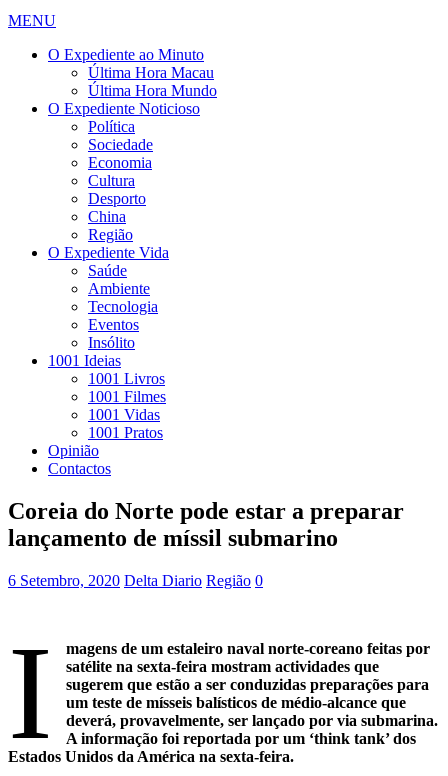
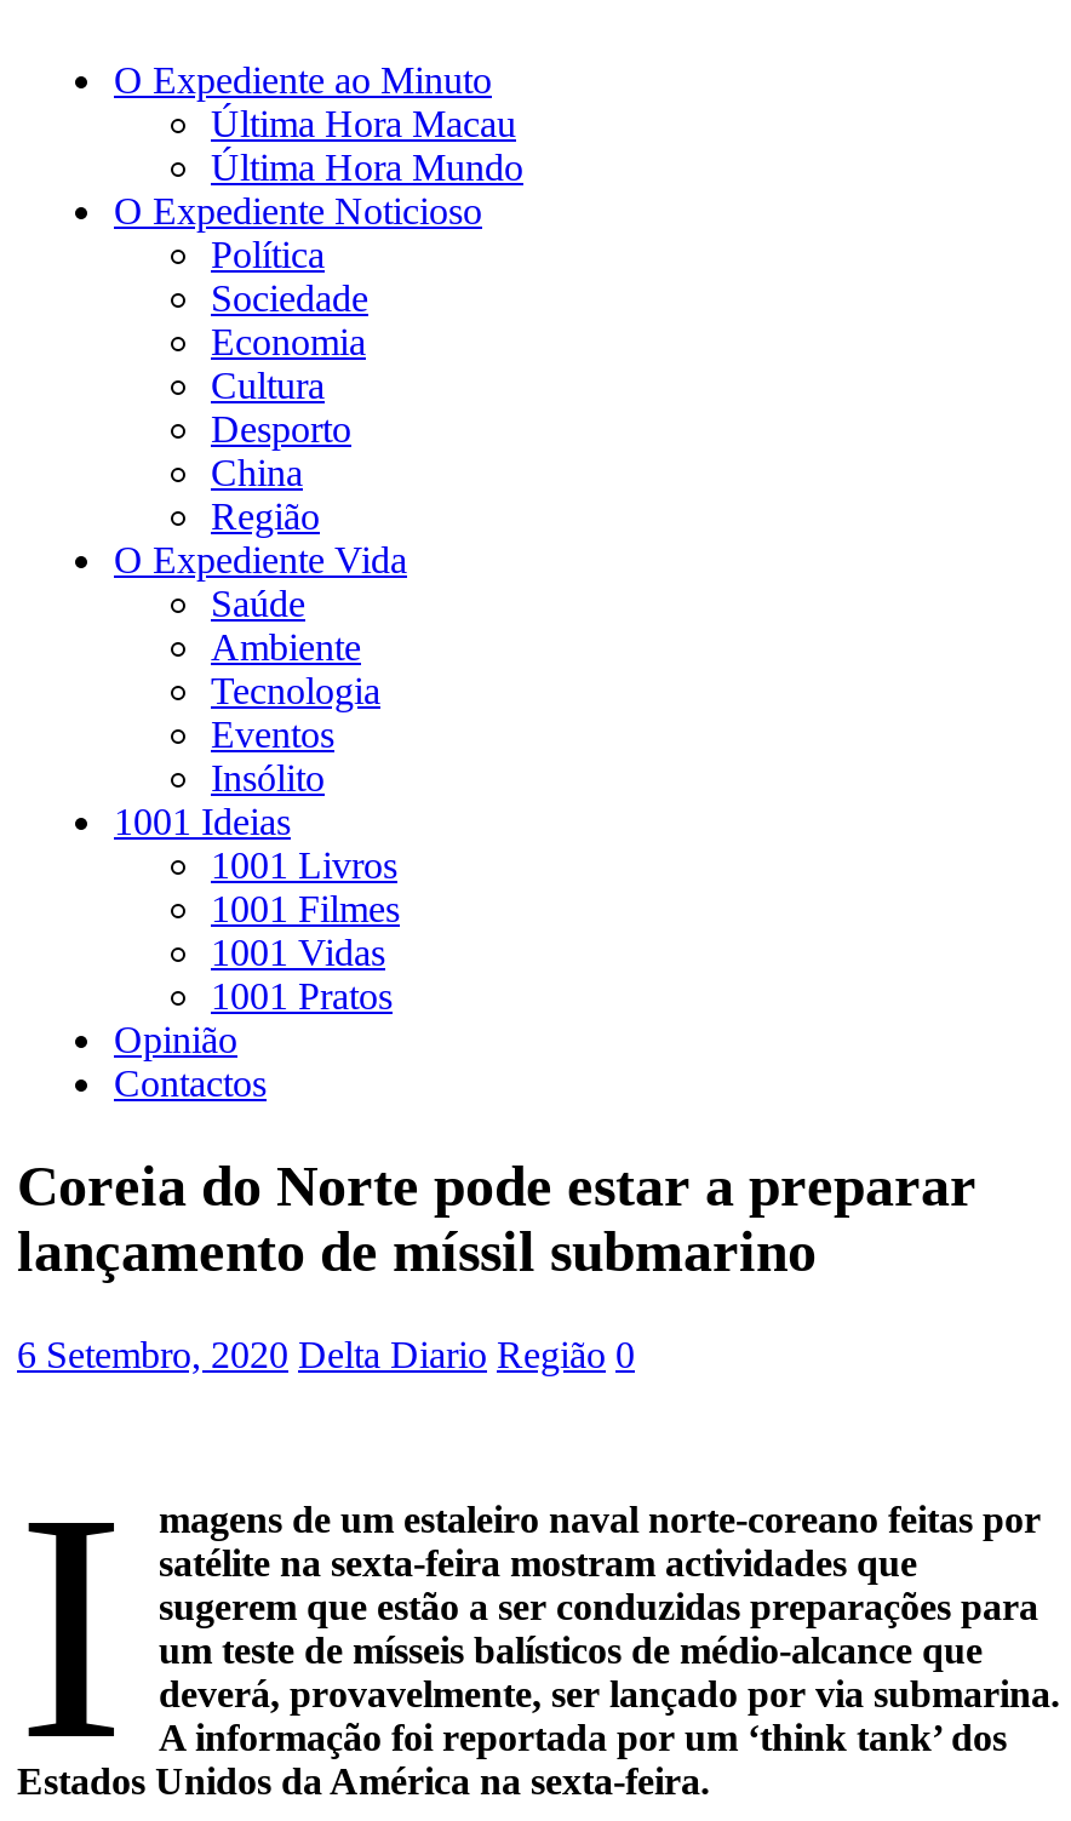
- MENU
